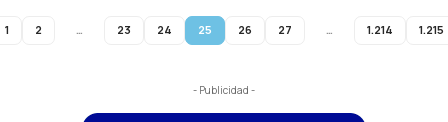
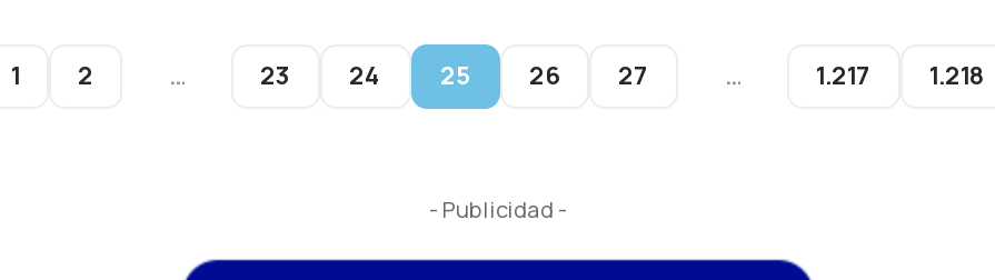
- 1.214
+ 1.217

- 1.215
+ 1.218
